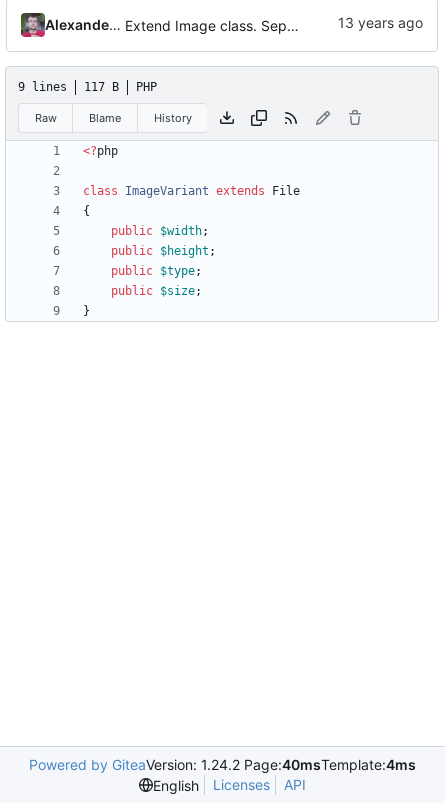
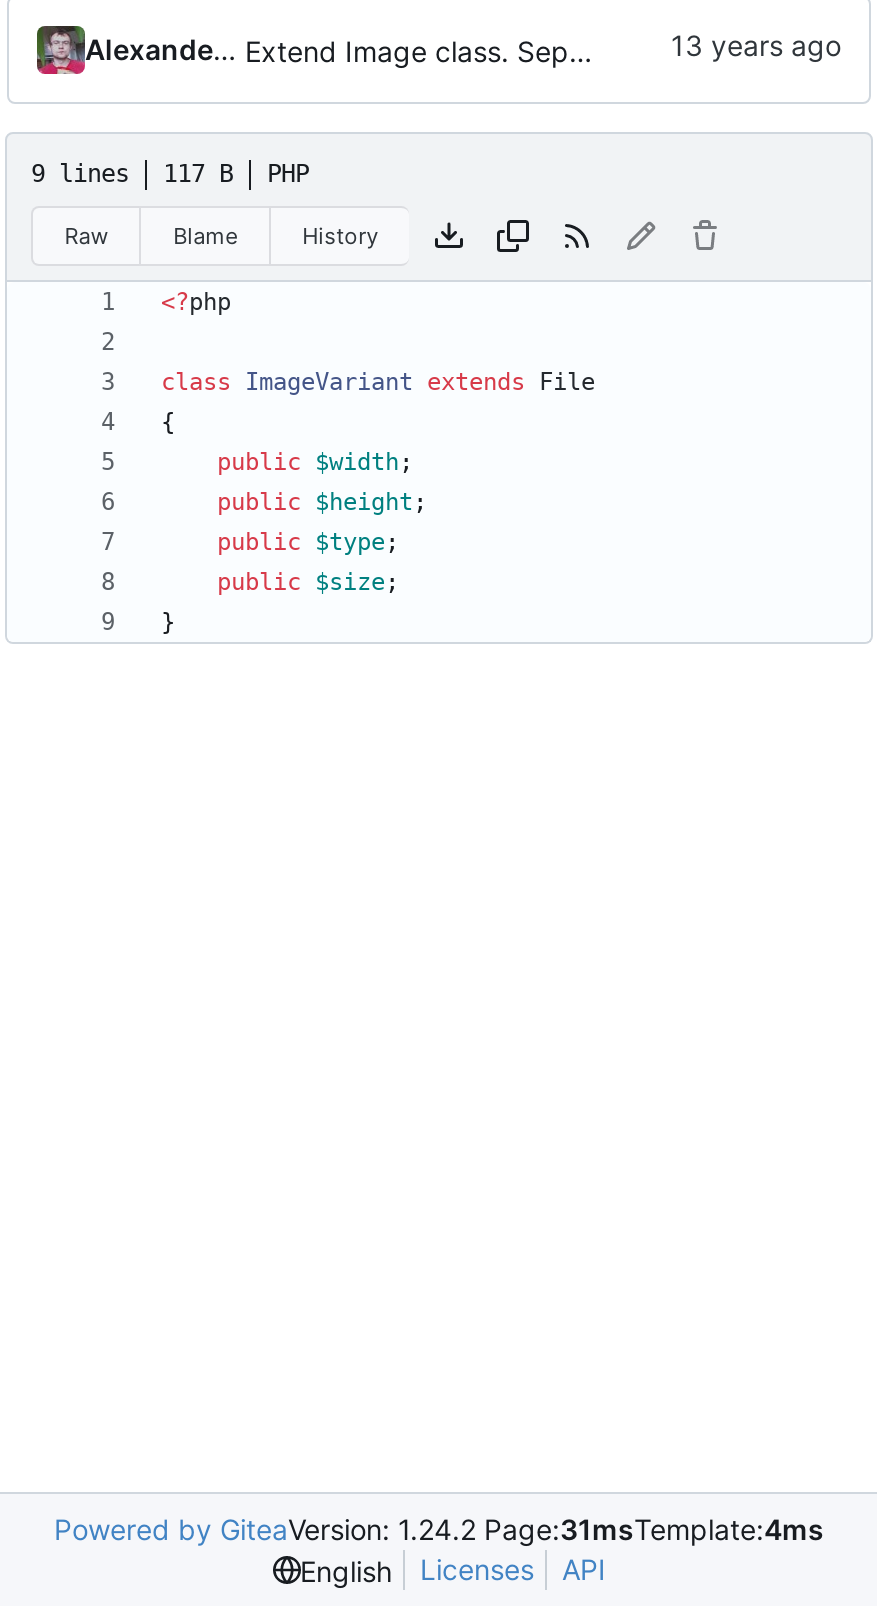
- Powered by GiteaVersion: 1.24.2 Page:40msTemplate:4ms
+ Powered by GiteaVersion: 1.24.2 Page:31msTemplate:4ms
